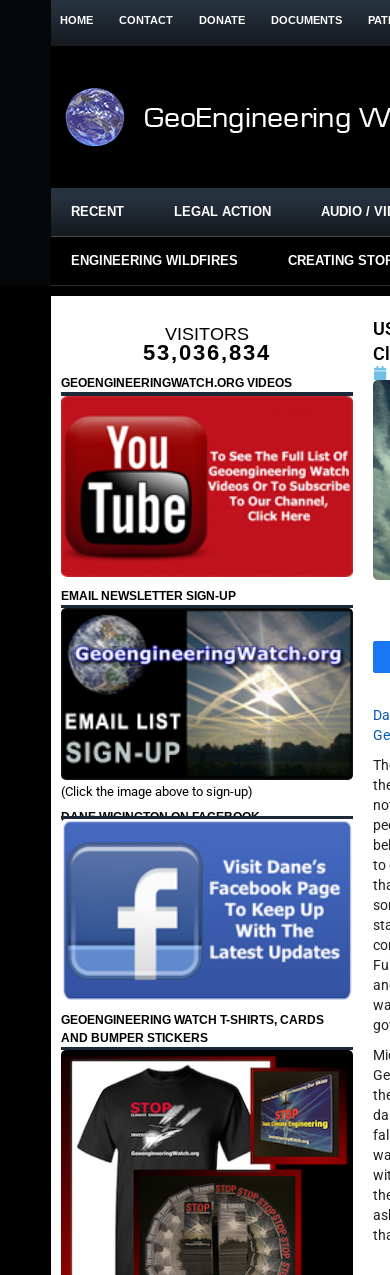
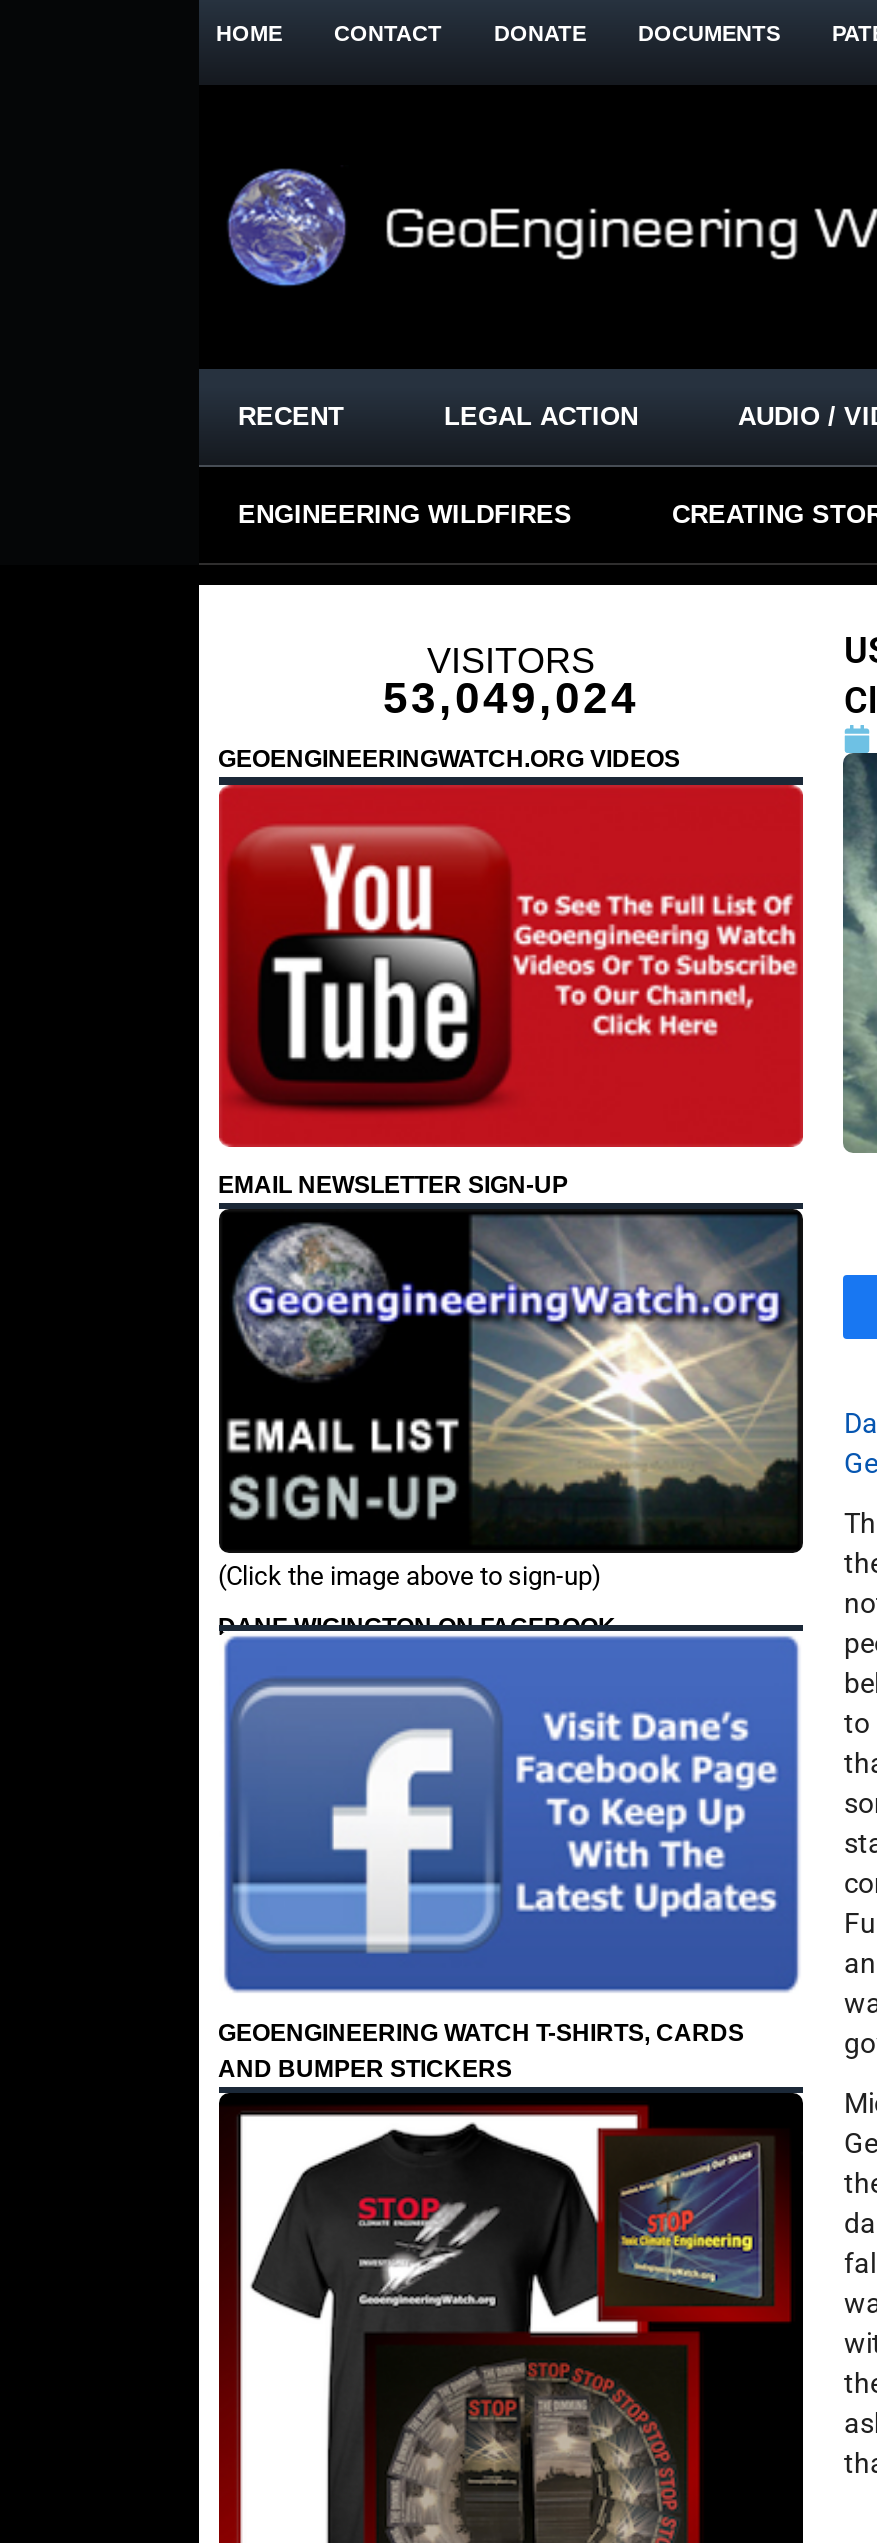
- 53,036,834
+ 53,049,024
